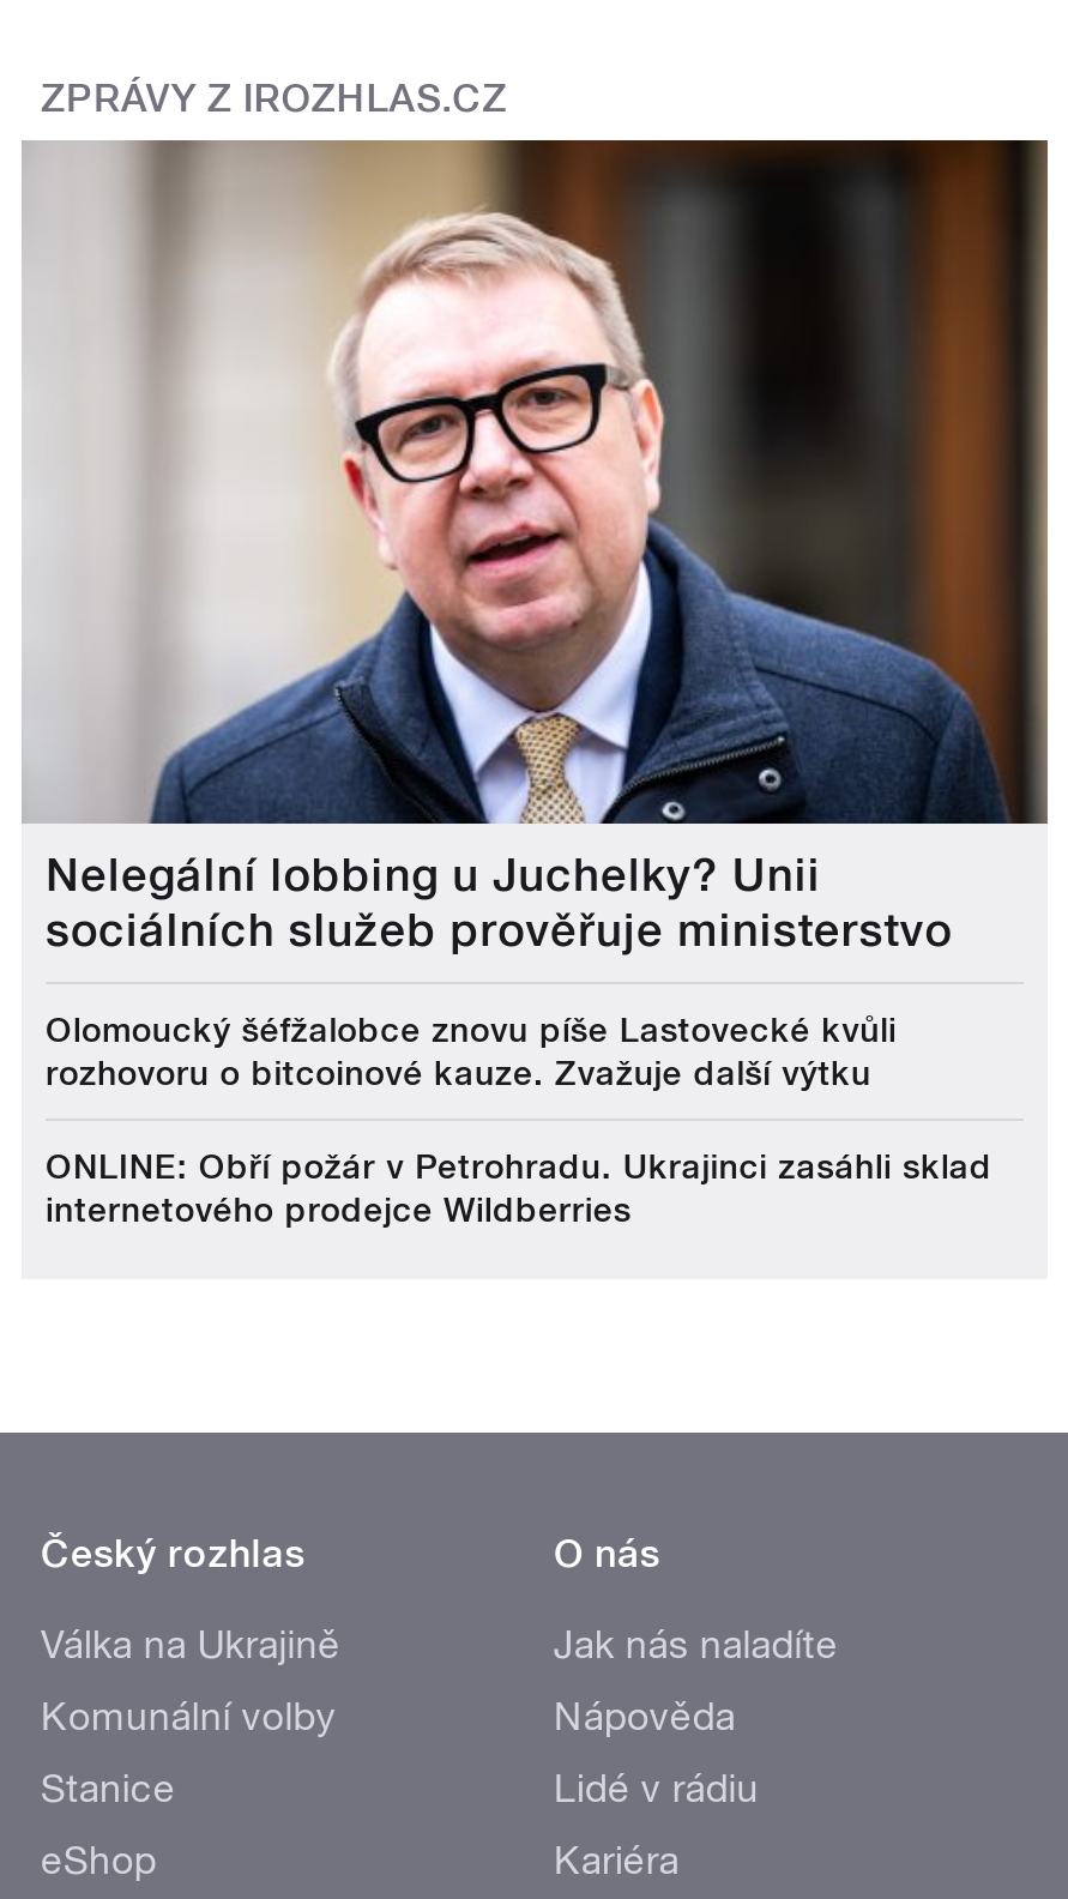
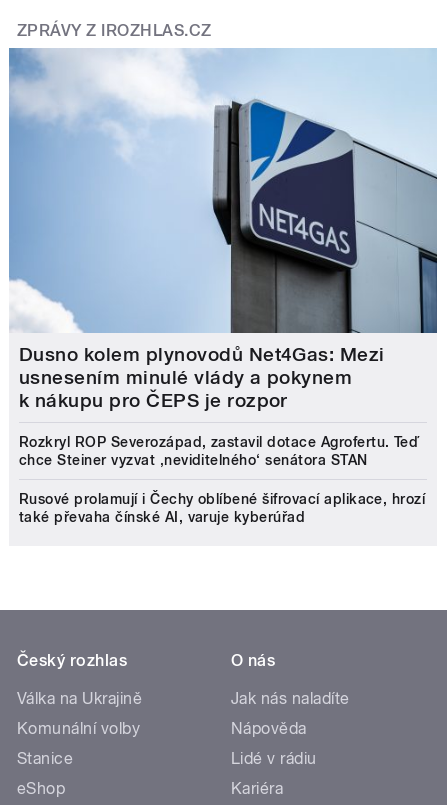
- [image]
- Nelegální lobbing u Juchelky? Unii
- sociálních služeb prověřuje ministerstvo
+ [image]
+ Dusno kolem plynovodů Net4Gas: Mezi
+ usnesením minulé vlády a pokynem
+ k nákupu pro ČEPS je rozpor

- Olomoucký šéfžalobce znovu píše Lastovecké kvůli
- rozhovoru o bitcoinové kauze. Zvažuje další výtku
+ Rozkryl ROP Severozápad, zastavil dotace Agrofertu. Teď
+ chce Steiner vyzvat ‚neviditelného‘ senátora STAN

- ONLINE: Obří požár v Petrohradu. Ukrajinci zasáhli sklad
- internetového prodejce Wildberries
+ Rusové prolamují i Čechy oblíbené šifrovací aplikace, hrozí
+ také převaha čínské AI, varuje kyberúřad
